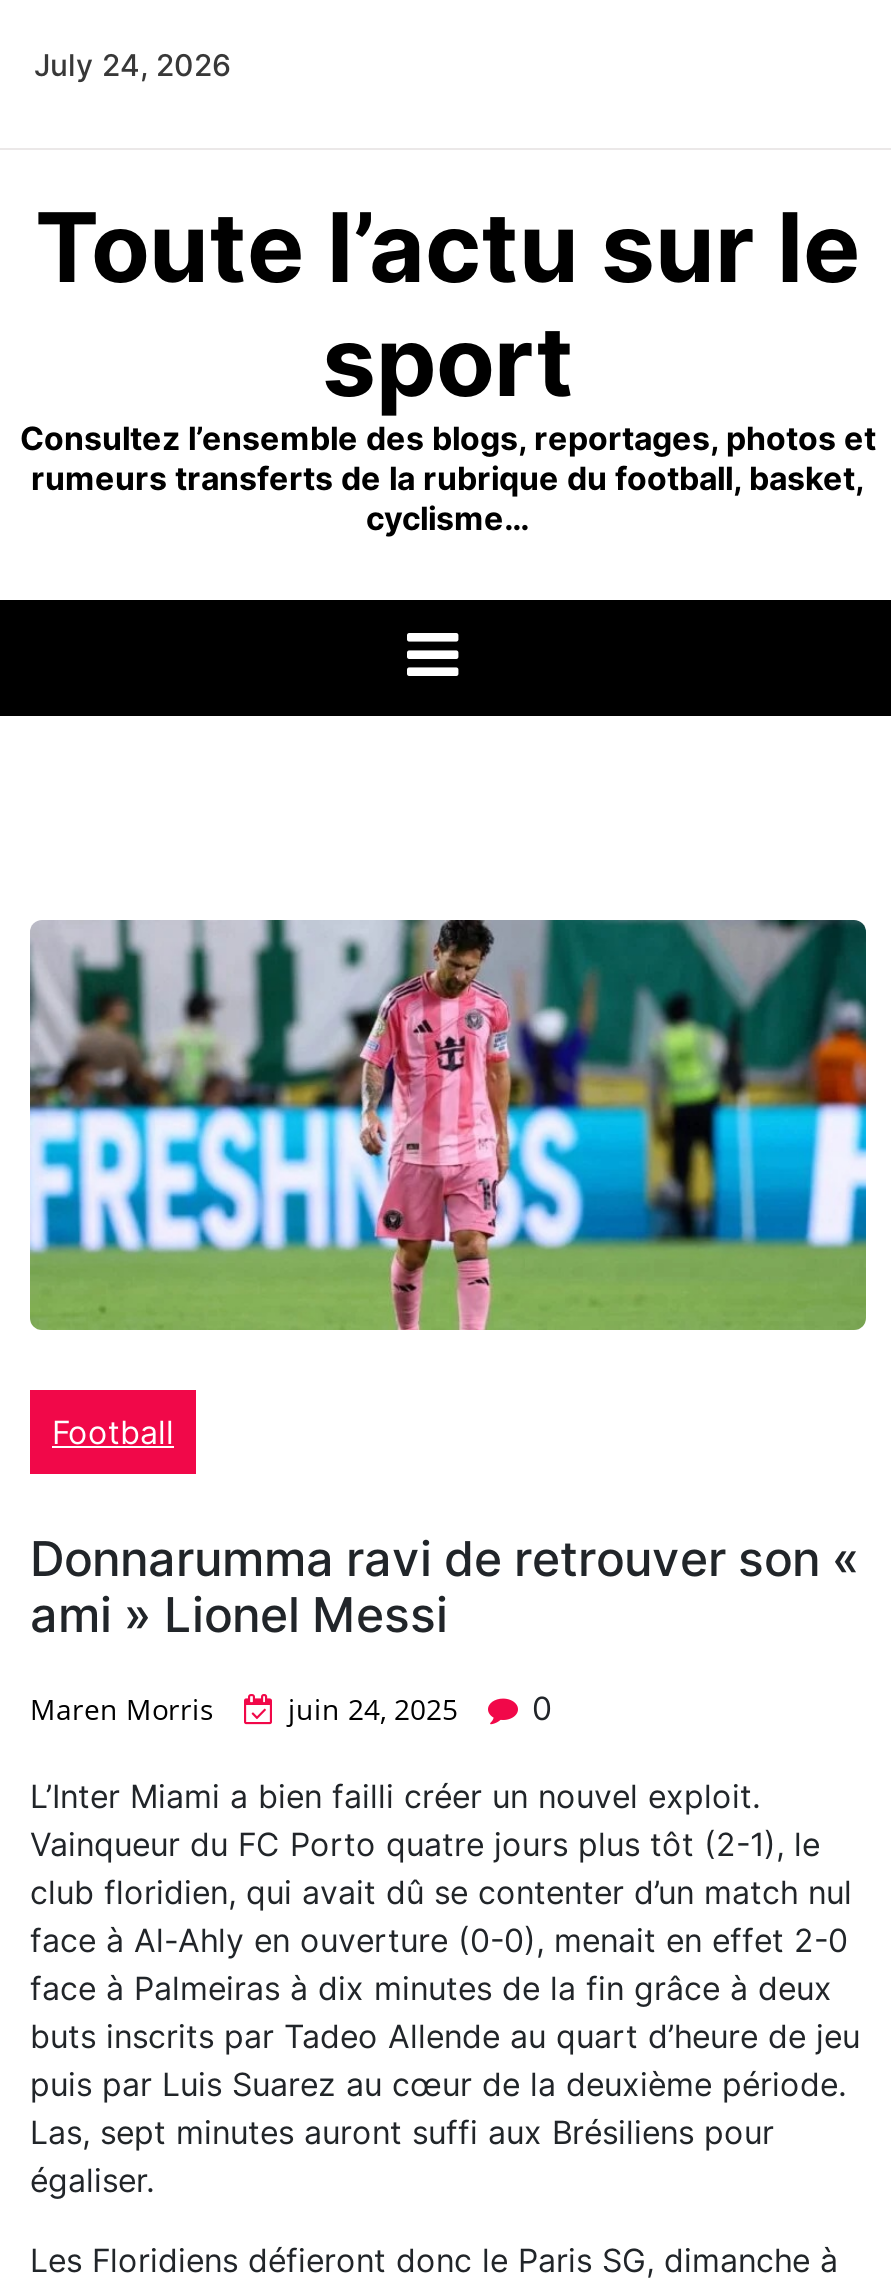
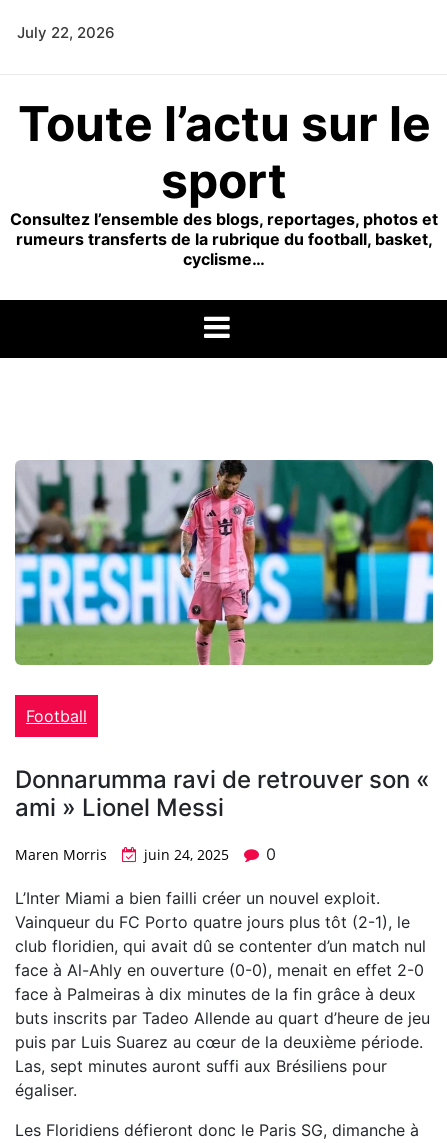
- July 24, 2026
+ July 22, 2026
